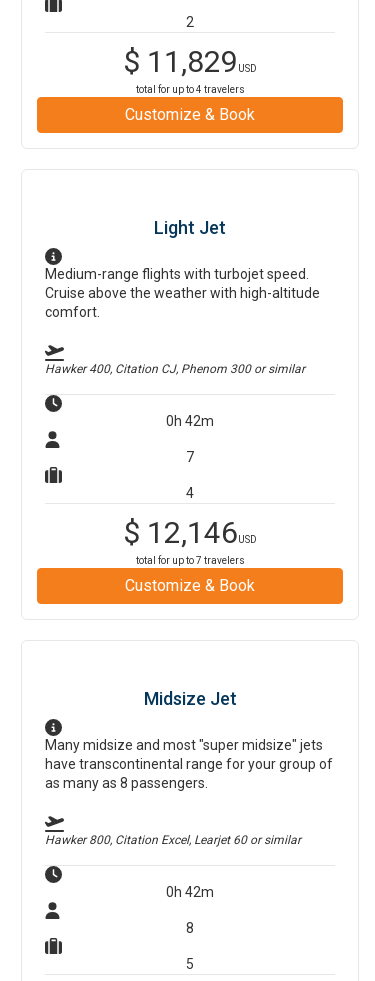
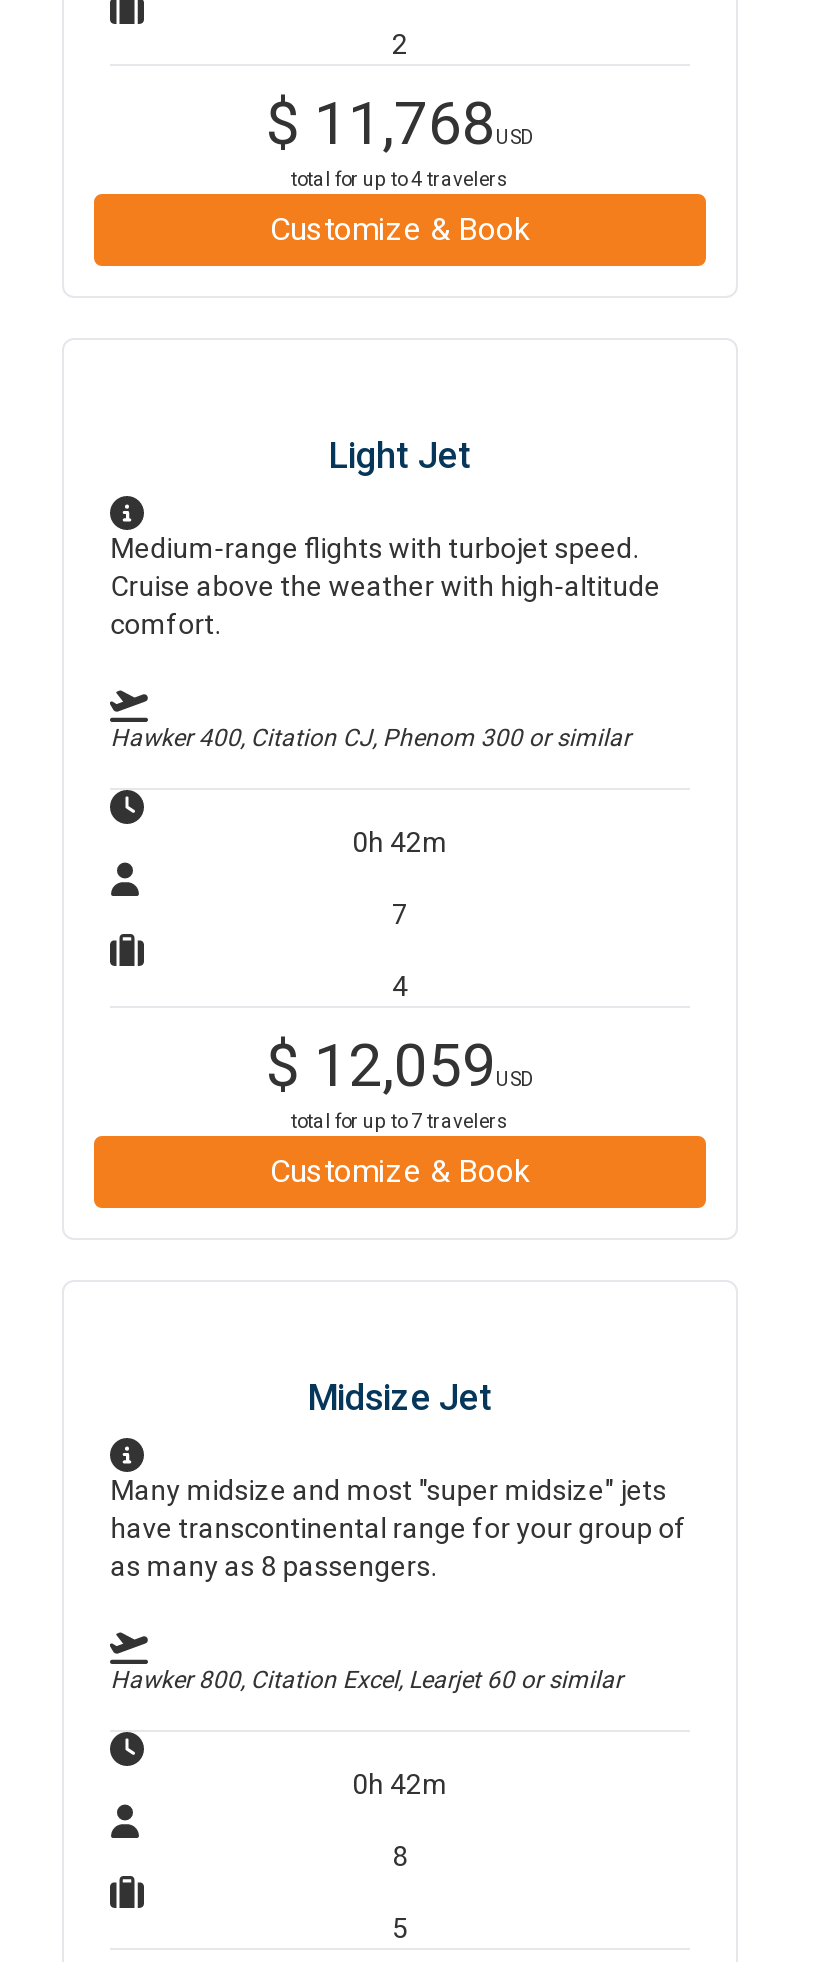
- $11,829USD
+ $11,768USD

- $12,146USD
+ $12,059USD
